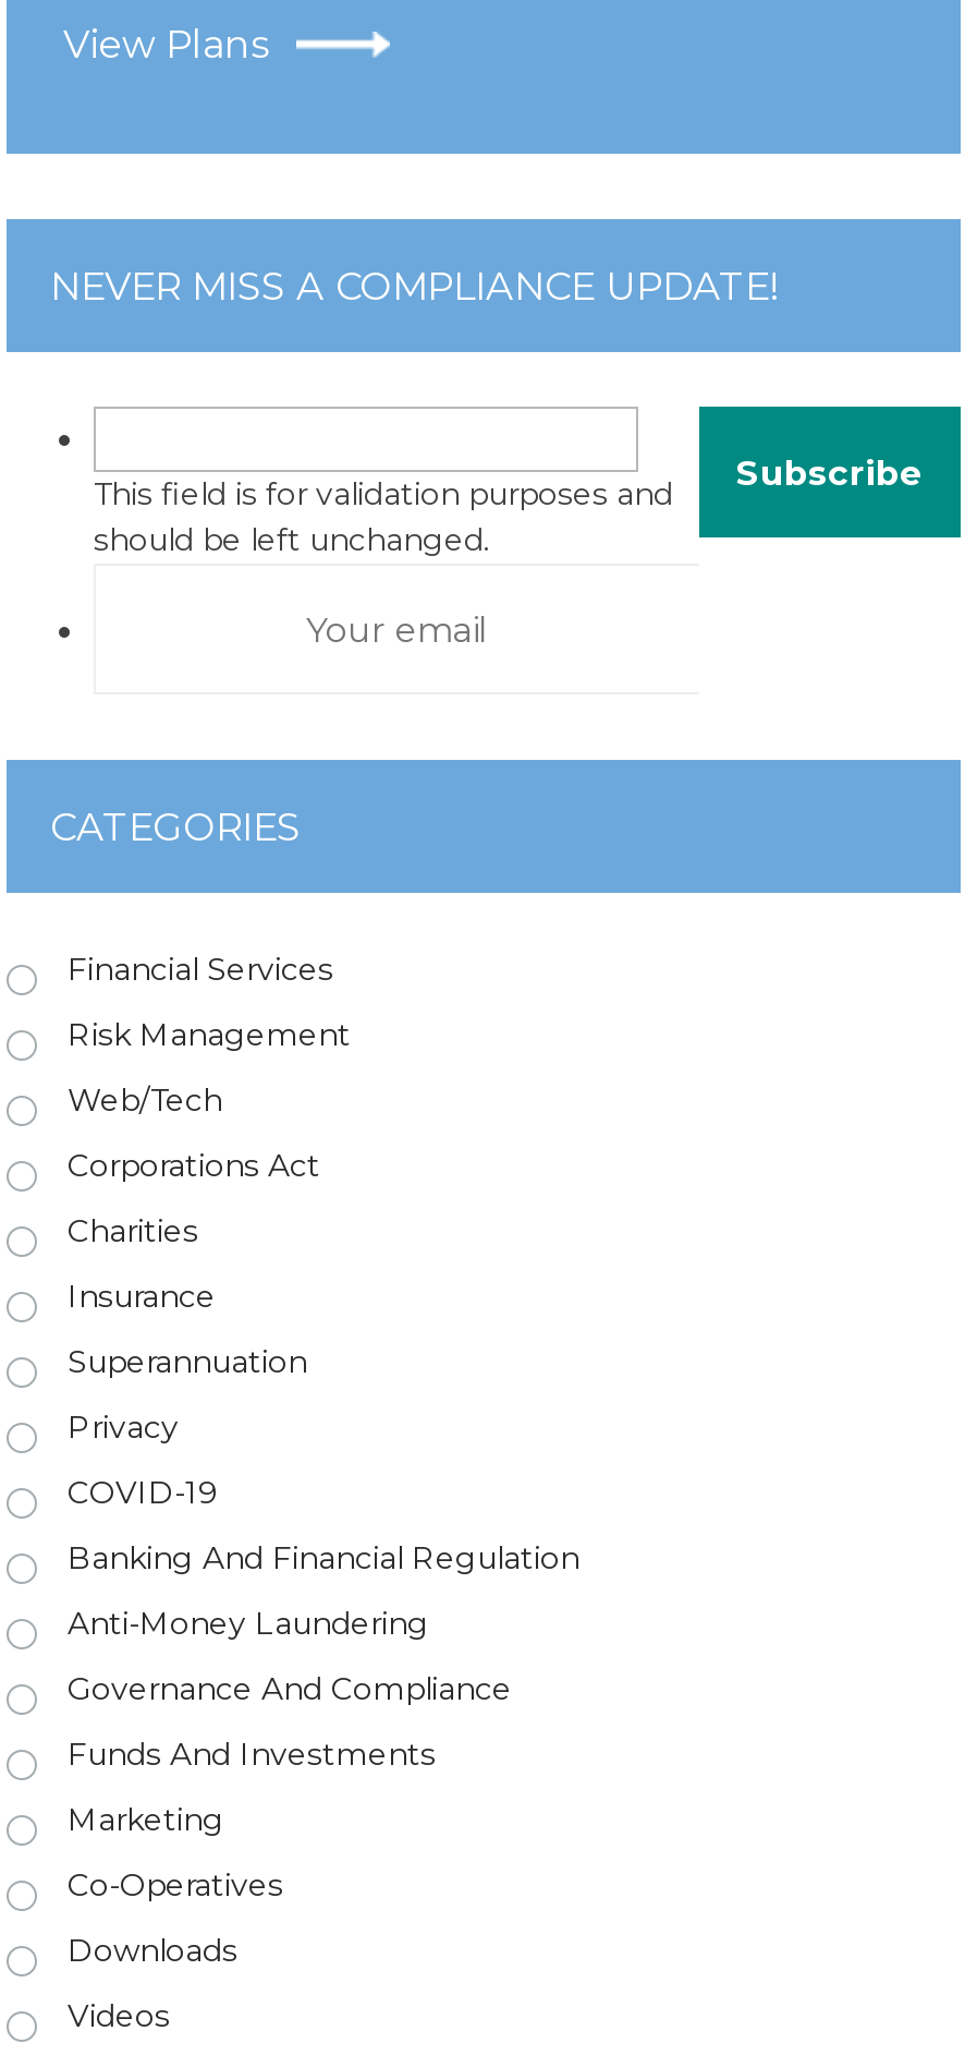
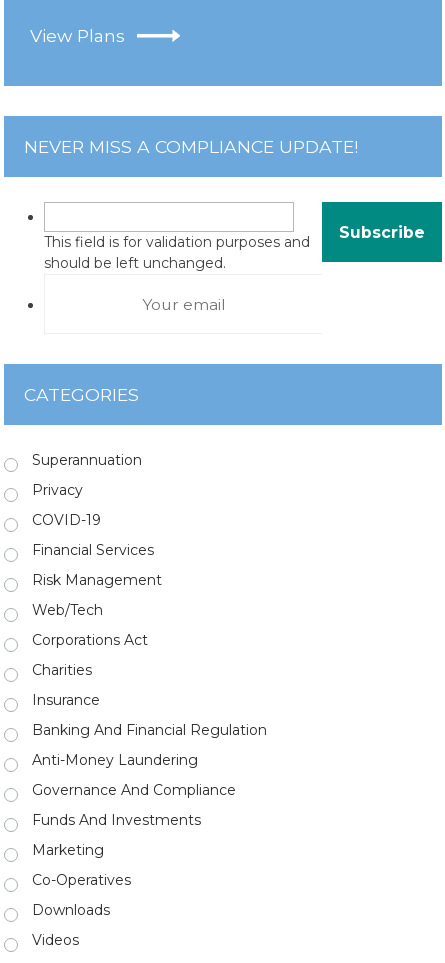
moved down: Financial Services | Risk Management | Web/Tech | Corporations Act | Charities | Insurance

moved up: Superannuation | Privacy | COVID-19
